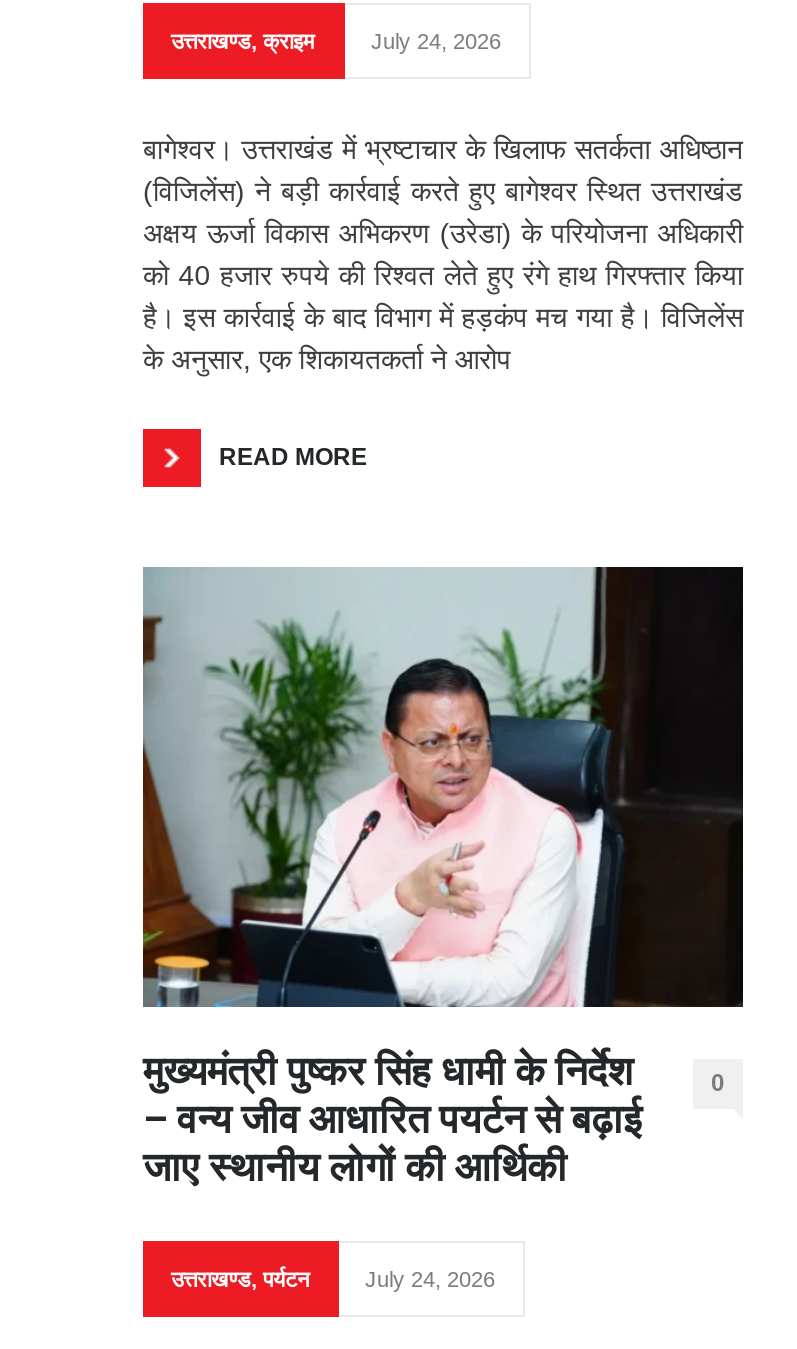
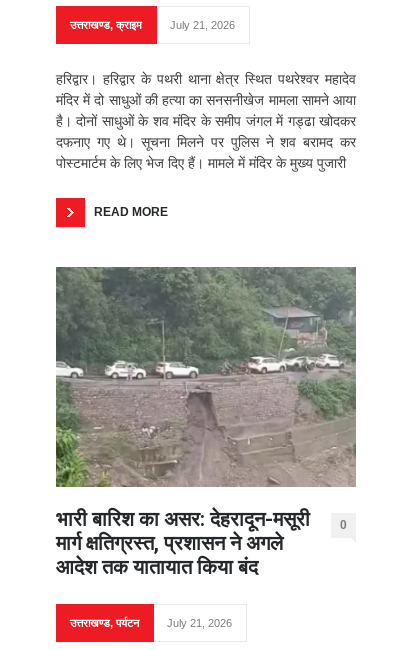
- July 24, 2026
+ July 21, 2026

- बागेश्वर। उत्तराखंड में भ्रष्टाचार के खिलाफ सतर्कता अधिष्ठान
- (विजिलेंस) ने बड़ी कार्रवाई करते हुए बागेश्वर स्थित उत्तराखंड
- अक्षय ऊर्जा विकास अभिकरण (उरेडा) के परियोजना अधिकारी
- को 40 हजार रुपये की रिश्वत लेते हुए रंगे हाथ गिरफ्तार किया
- है। इस कार्रवाई के बाद विभाग में हड़कंप मच गया है। विजिलेंस
- के अनुसार, एक शिकायतकर्ता ने आरोप
+ हरिद्वार। हरिद्वार के पथरी थाना क्षेत्र स्थित पथरेश्वर महादेव
+ मंदिर में दो साधुओं की हत्या का सनसनीखेज मामला सामने आया
+ है। दोनों साधुओं के शव मंदिर के समीप जंगल में गड्ढा खोदकर
+ दफनाए गए थे। सूचना मिलने पर पुलिस ने शव बरामद कर
+ पोस्टमार्टम के लिए भेज दिए हैं। मामले में मंदिर के मुख्य पुजारी

- [image]
- मुख्यमंत्री पुष्कर सिंह धामी के निर्देश
- – वन्य जीव आधारित पयर्टन से बढ़ाई
- जाए स्थानीय लोगों की आर्थिकी
+ [image]
+ भारी बारिश का असर: देहरादून-मसूरी
+ मार्ग क्षतिग्रस्त, प्रशासन ने अगले
+ आदेश तक यातायात किया बंद

- July 24, 2026
+ July 21, 2026
